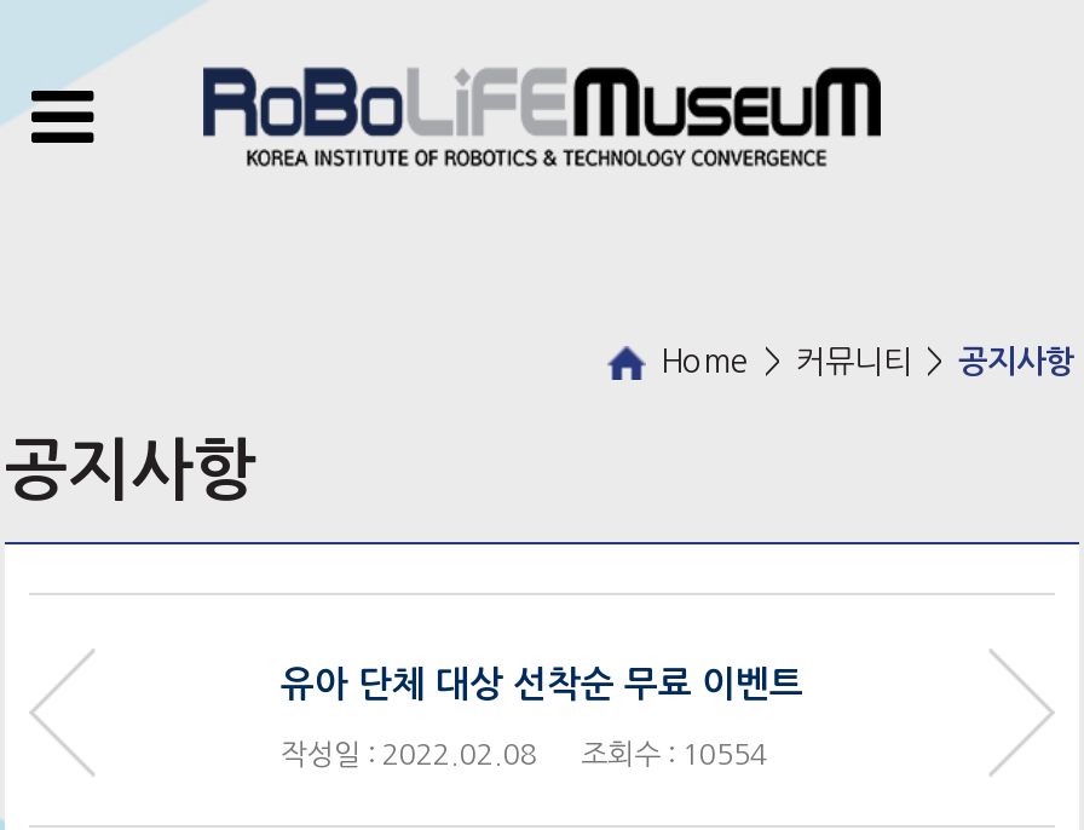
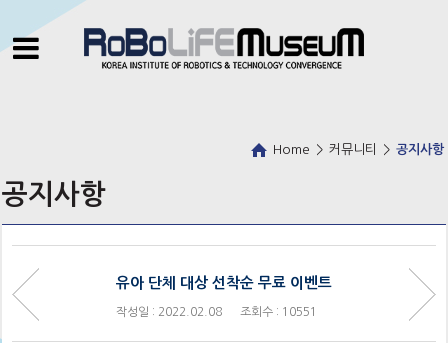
- 작성일 : 2022.02.08 조회수 : 10554
+ 작성일 : 2022.02.08 조회수 : 10551
